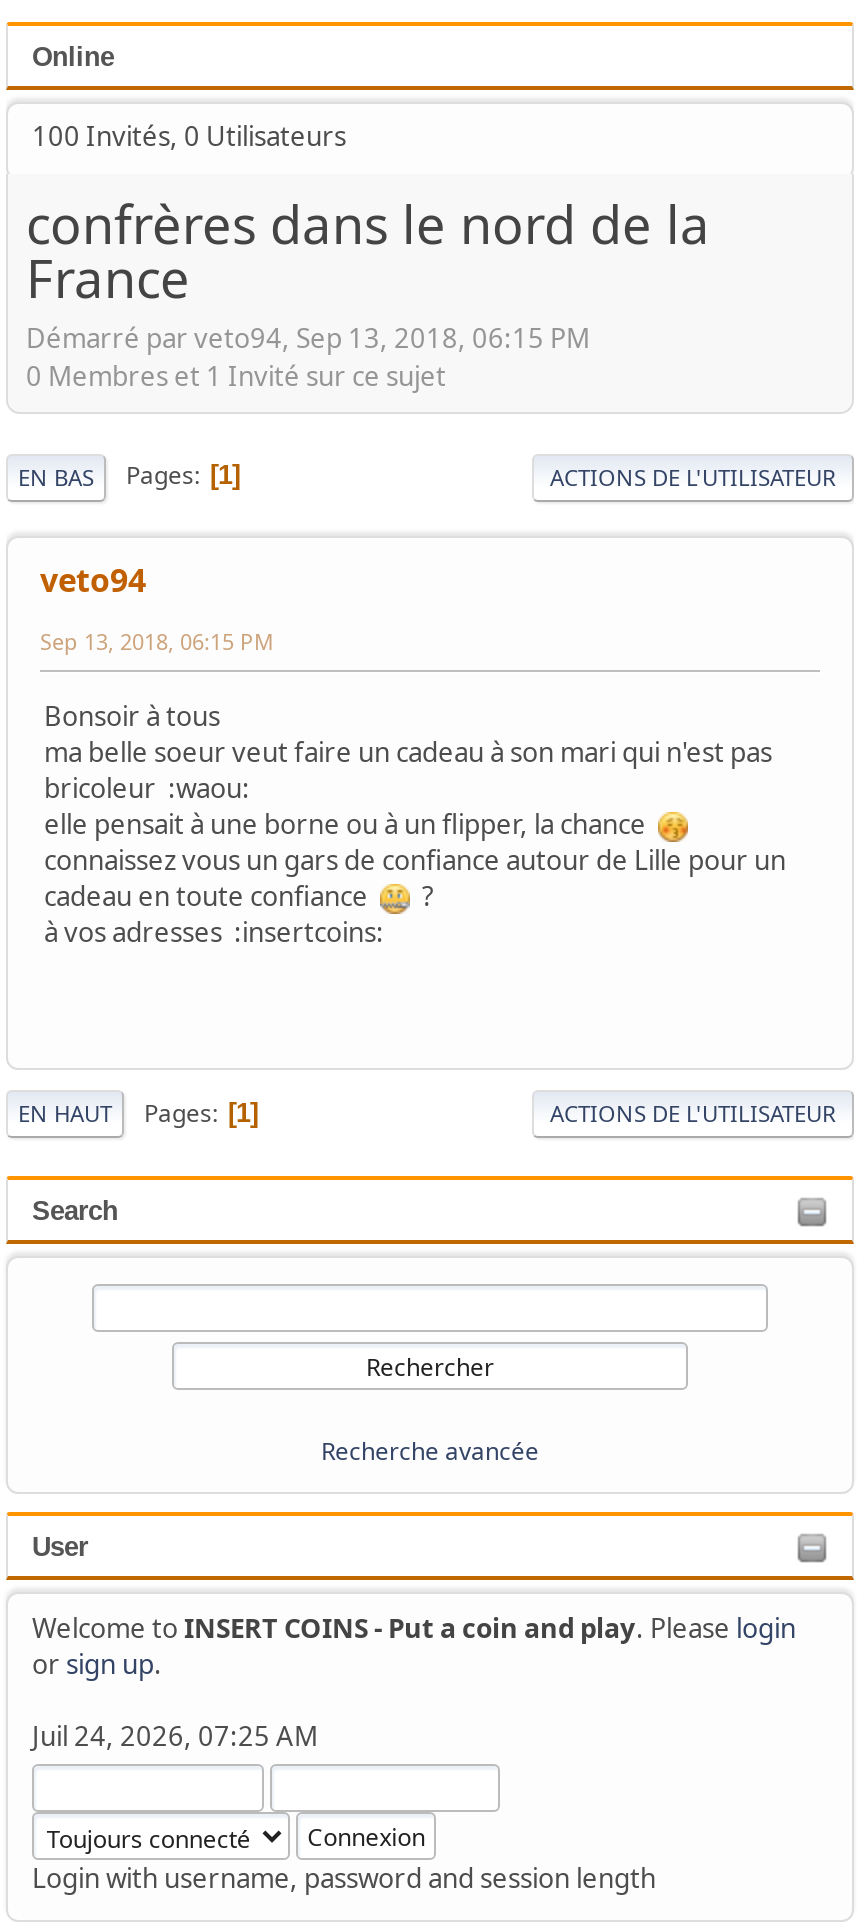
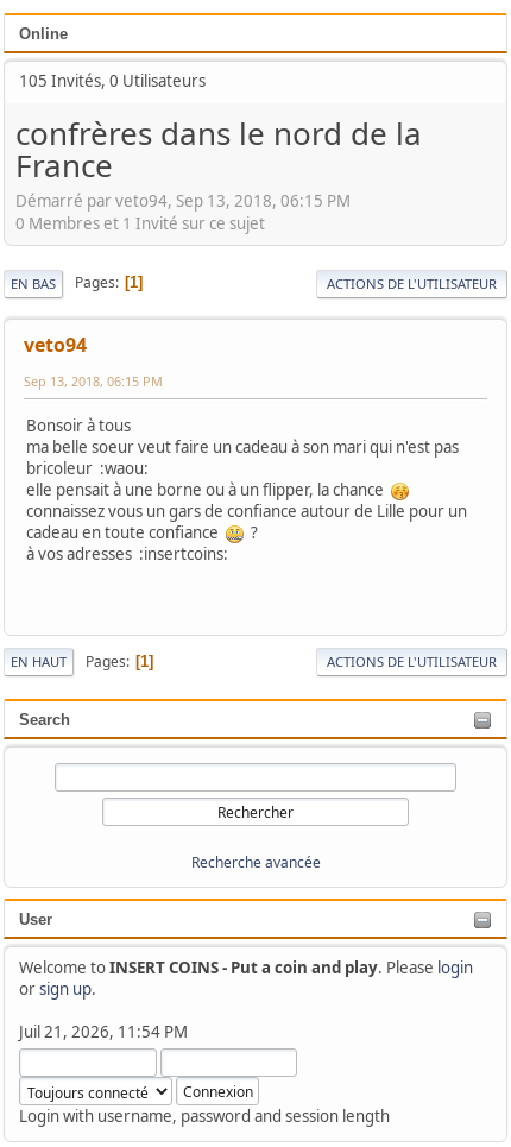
- 100 Invités, 0 Utilisateurs
+ 105 Invités, 0 Utilisateurs

- Juil 24, 2026, 07:25 AM
+ Juil 21, 2026, 11:54 PM
